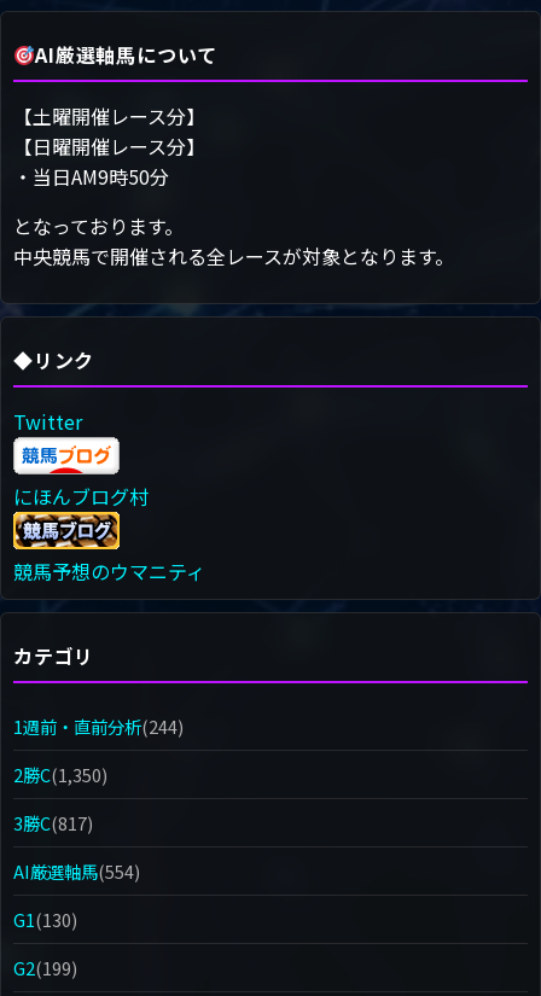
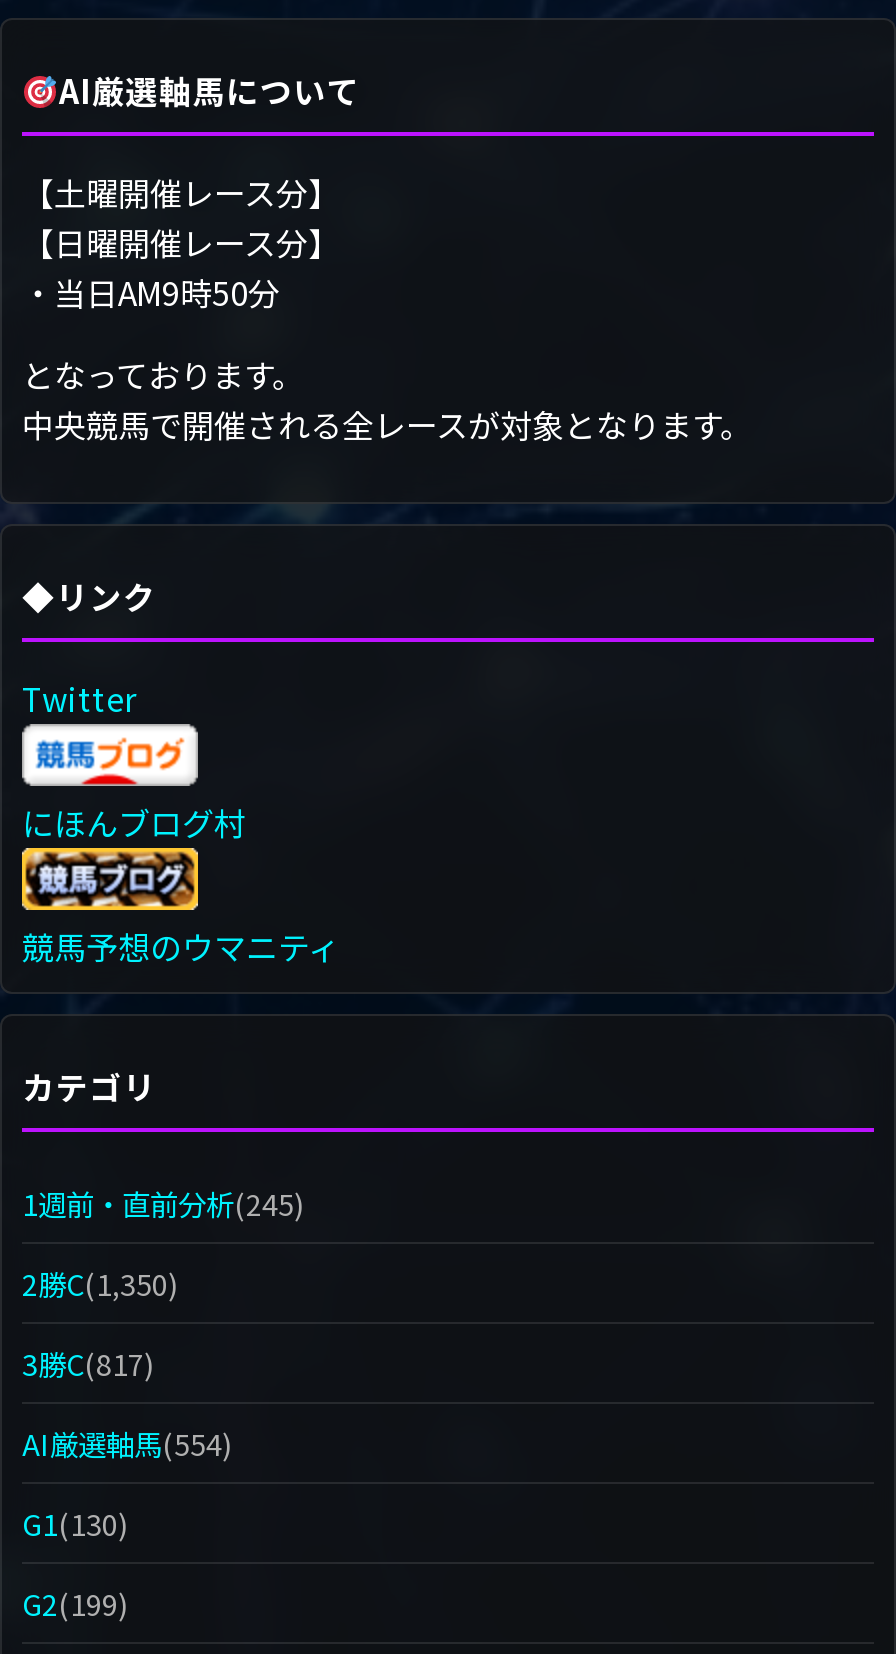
- 1週前・直前分析(244)
+ 1週前・直前分析(245)
